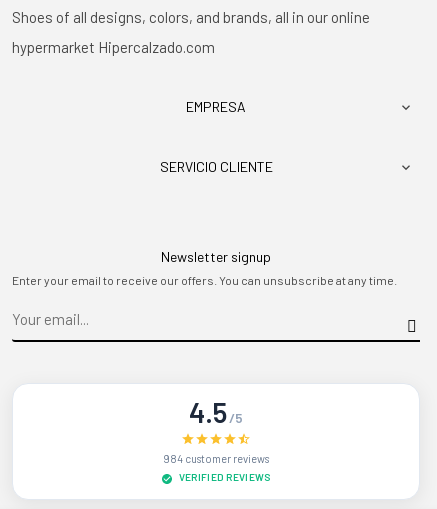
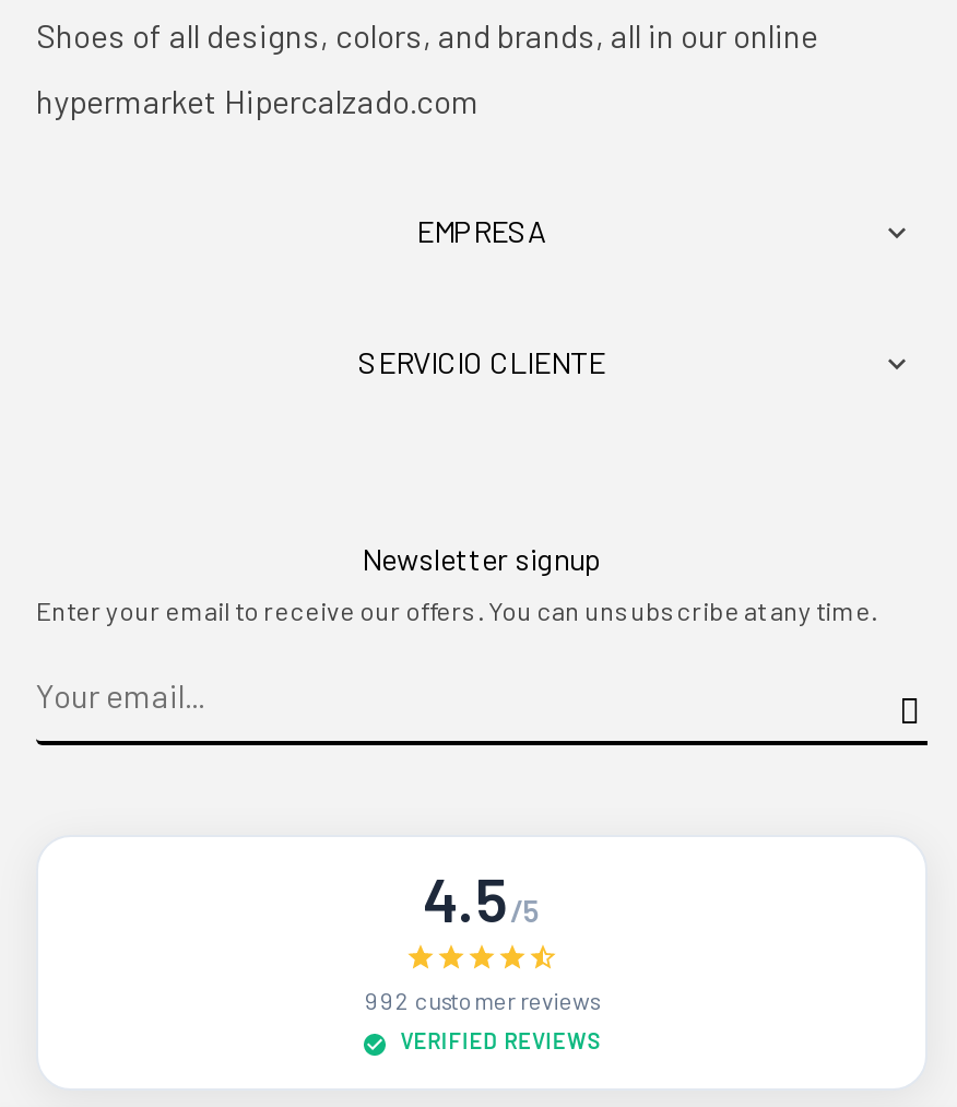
- 984 customer reviews
+ 992 customer reviews
